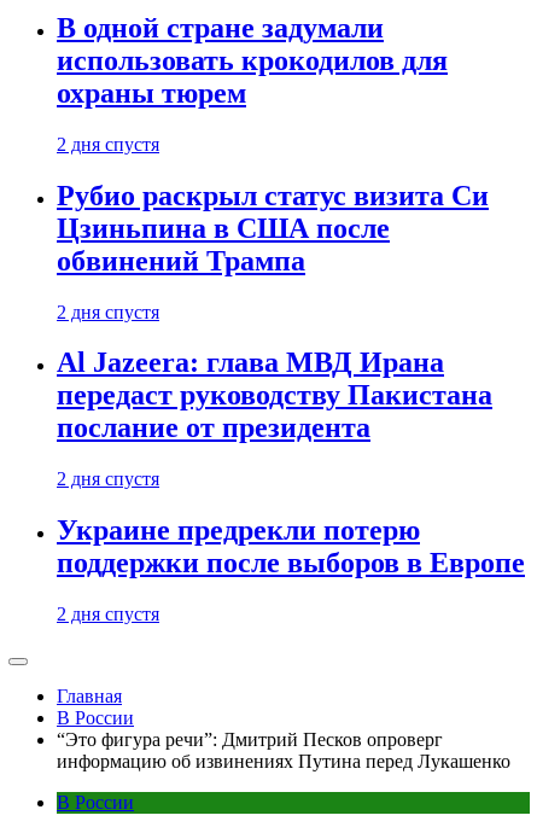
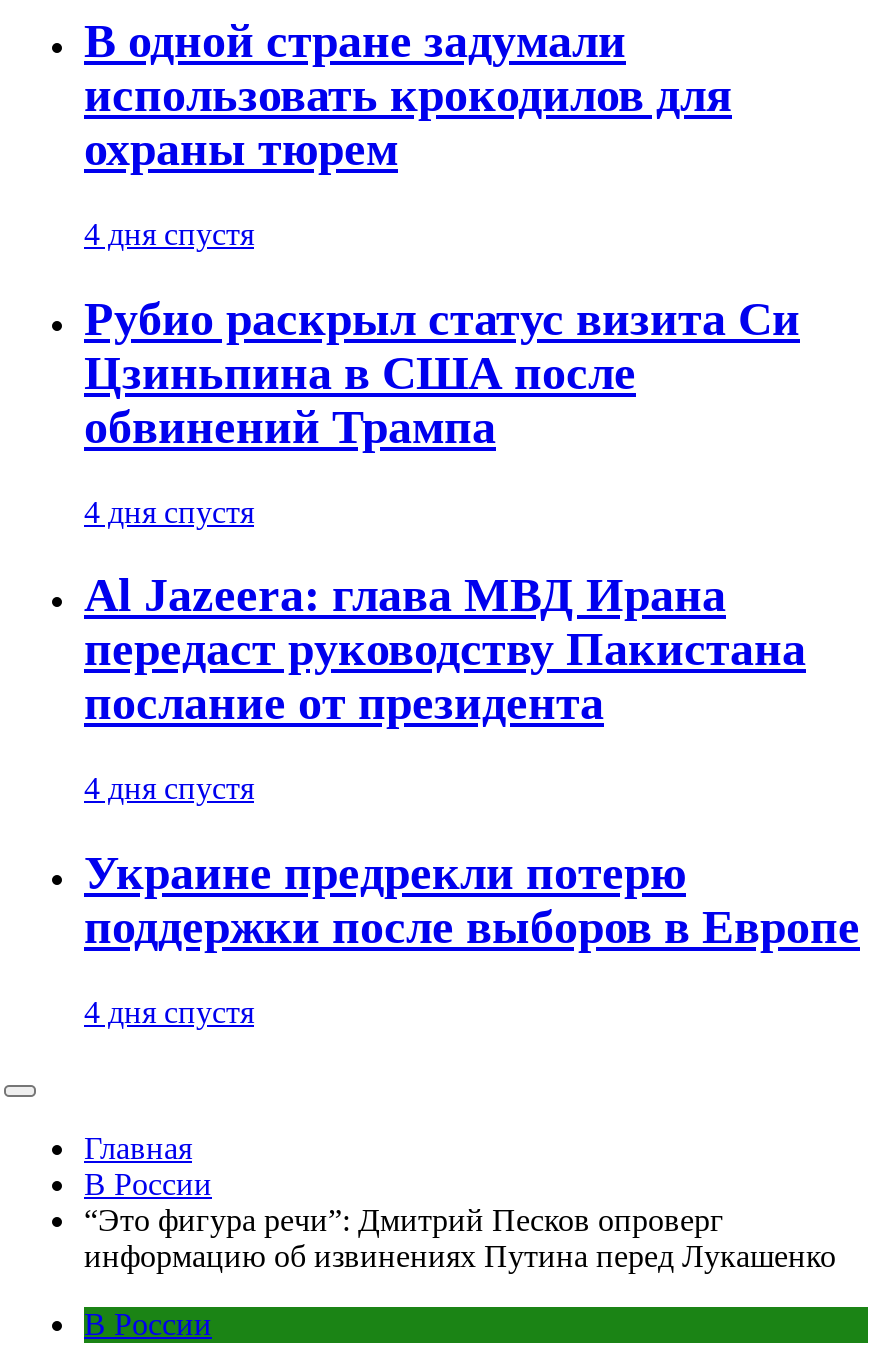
- 2 дня спустя
+ 4 дня спустя

- 2 дня спустя
+ 4 дня спустя

- 2 дня спустя
+ 4 дня спустя

- 2 дня спустя
+ 4 дня спустя
